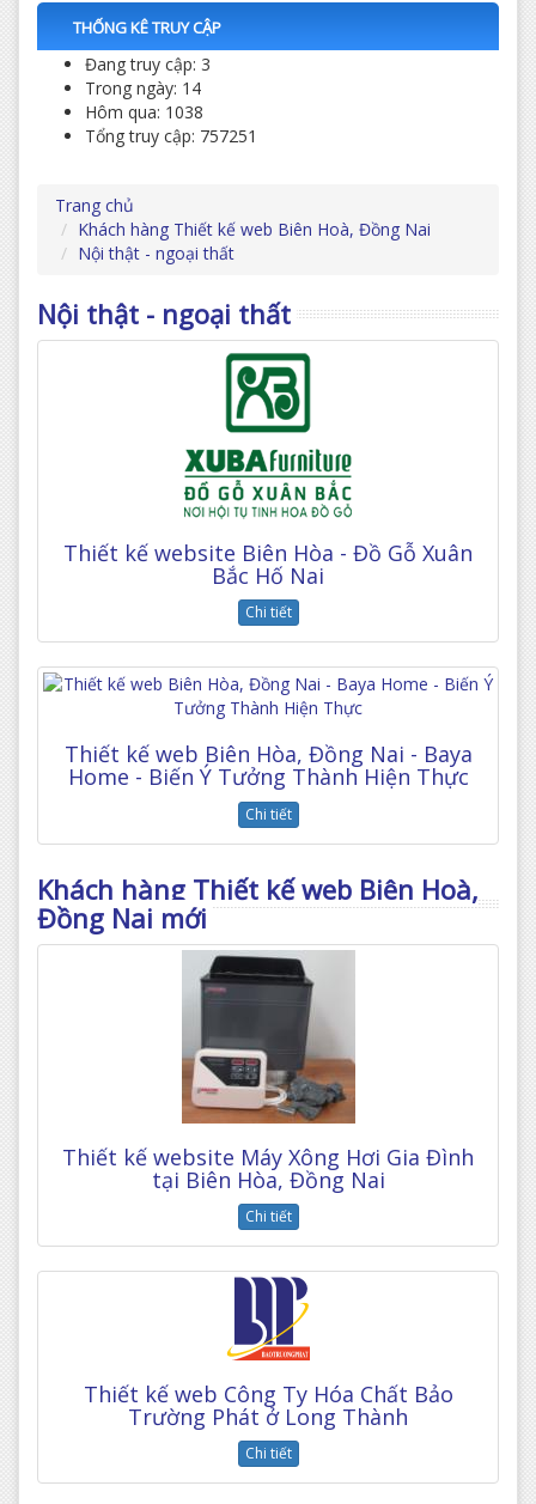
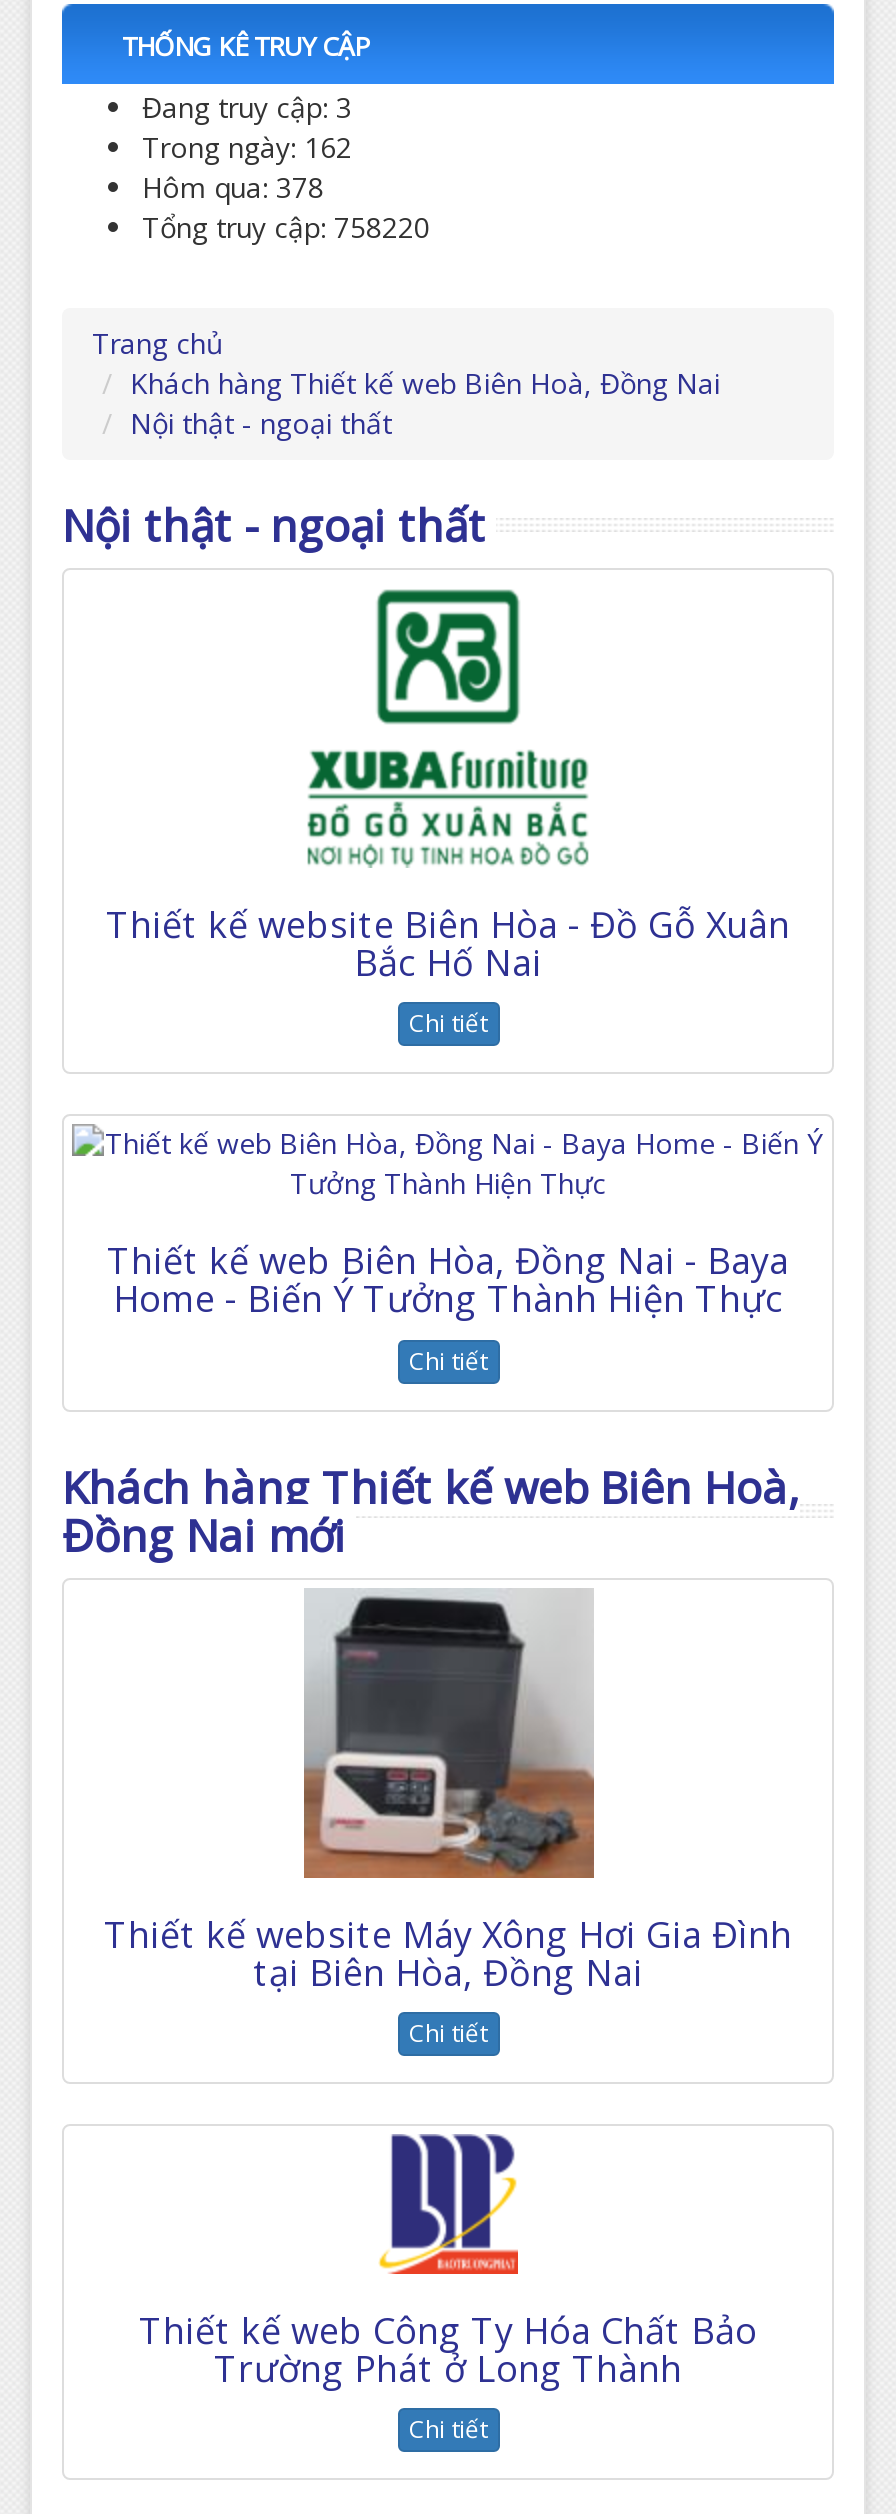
- Trong ngày: 14
+ Trong ngày: 162

- Hôm qua: 1038
+ Hôm qua: 378

- Tổng truy cập: 757251
+ Tổng truy cập: 758220
